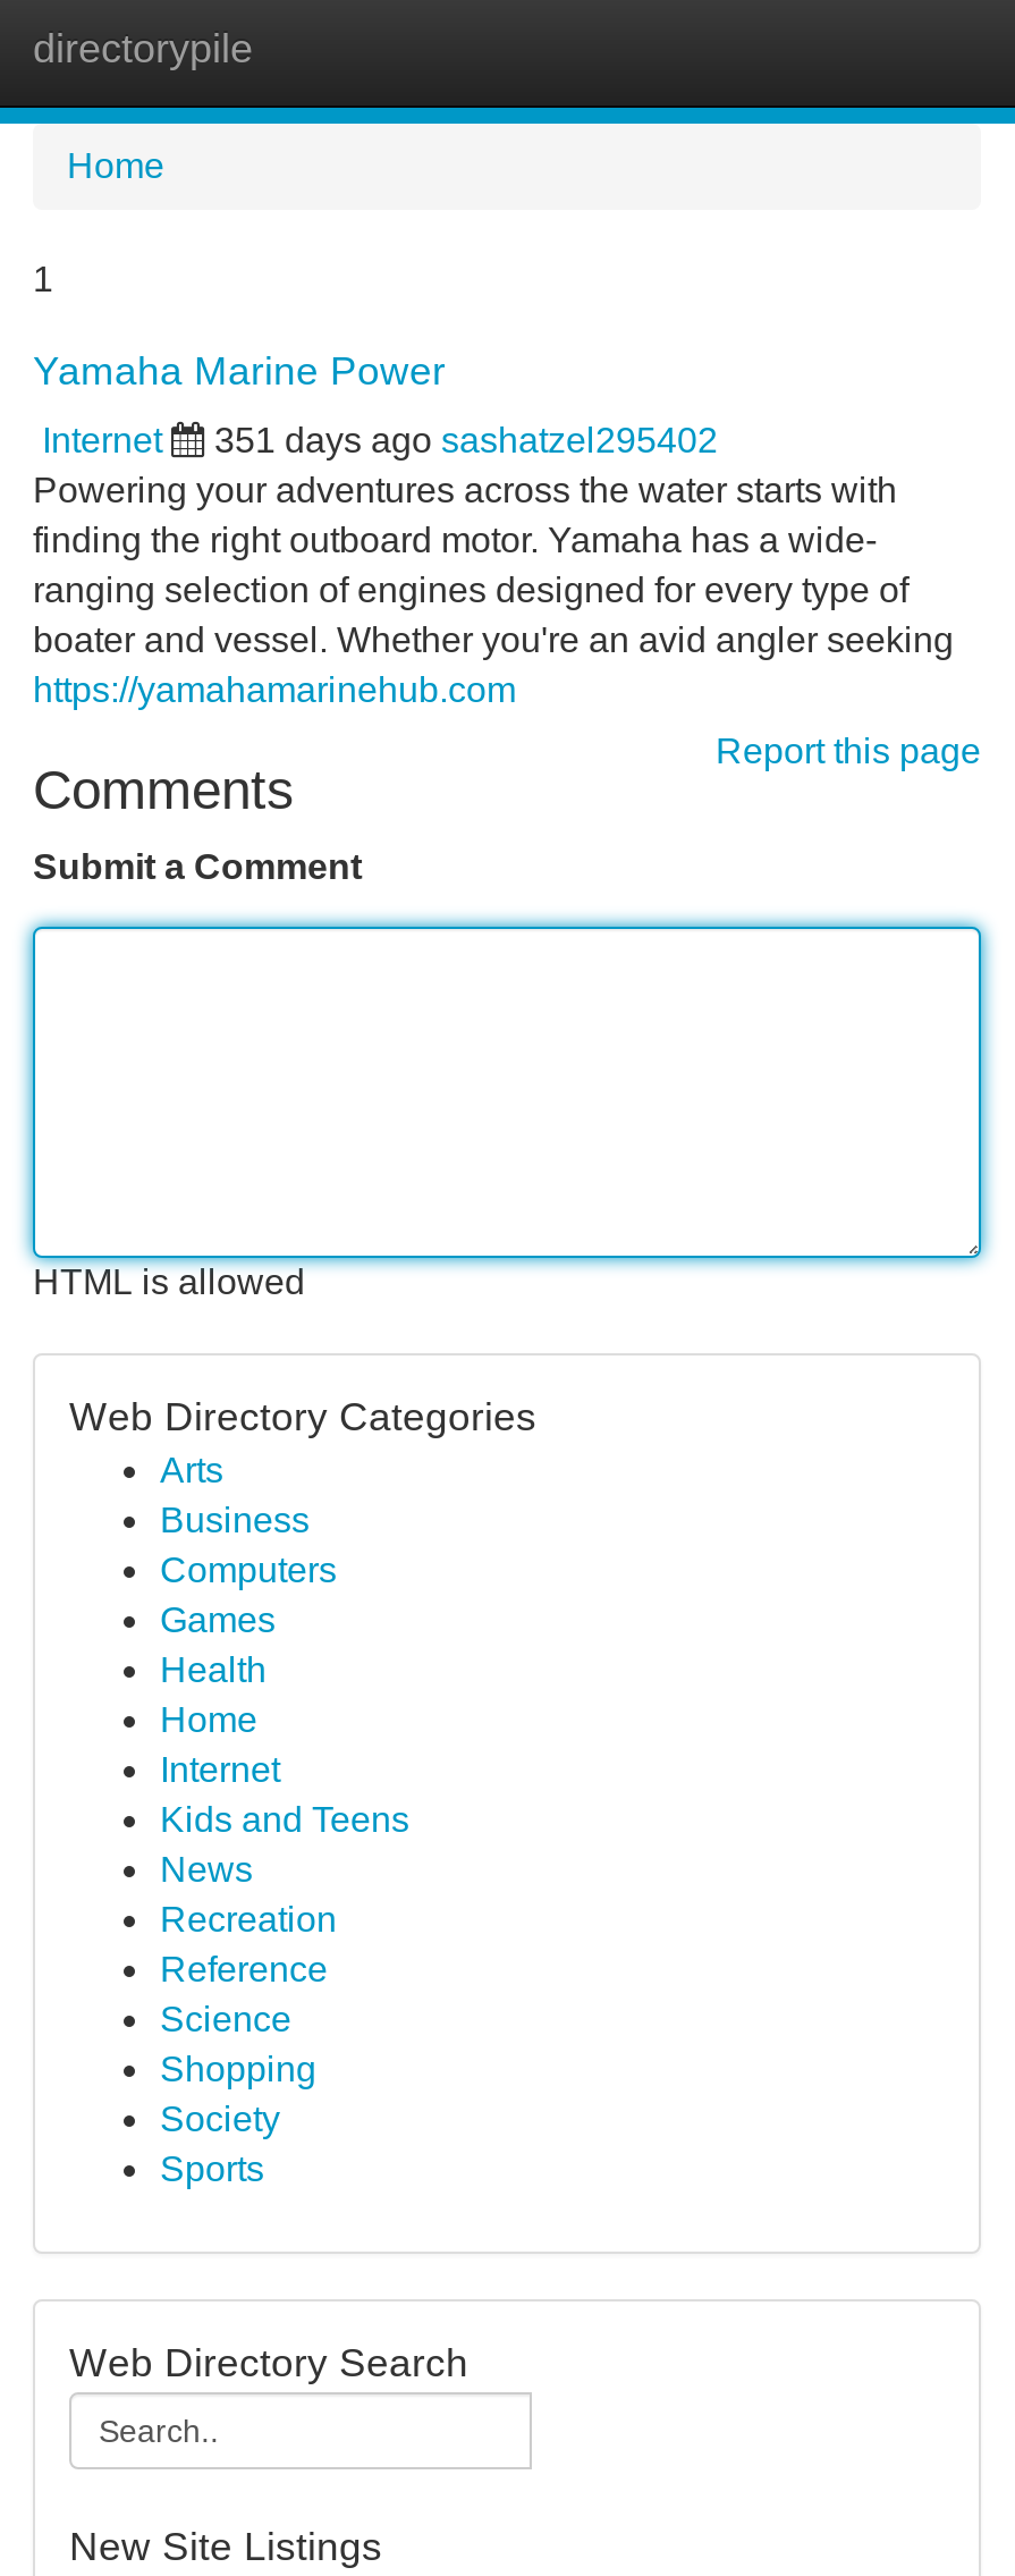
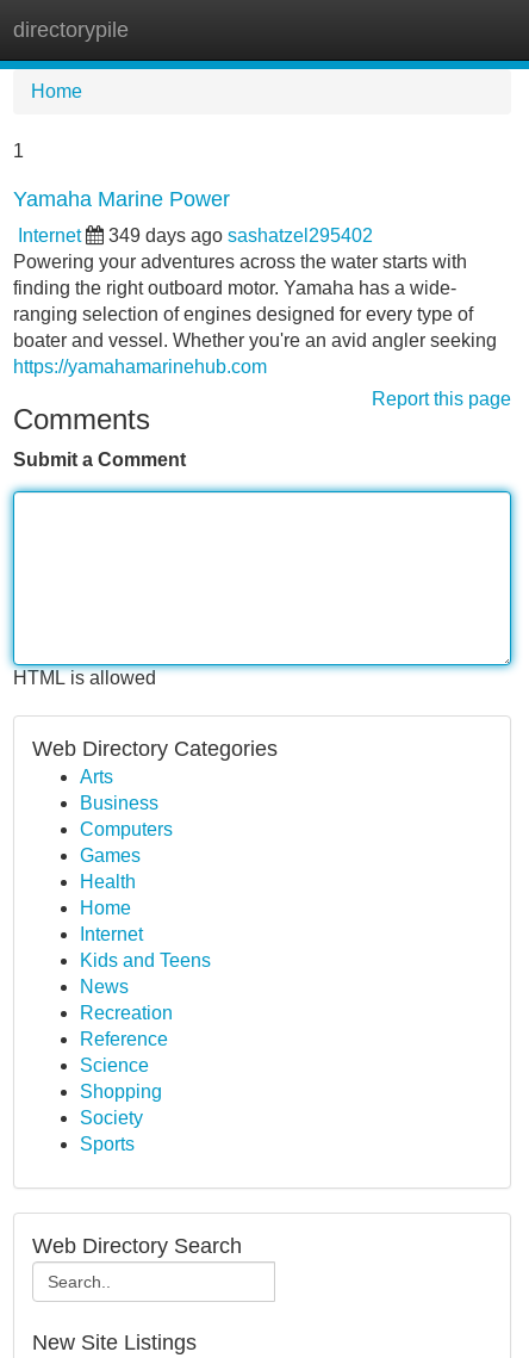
- 351 days ago sashatzel295402
+ 349 days ago sashatzel295402
